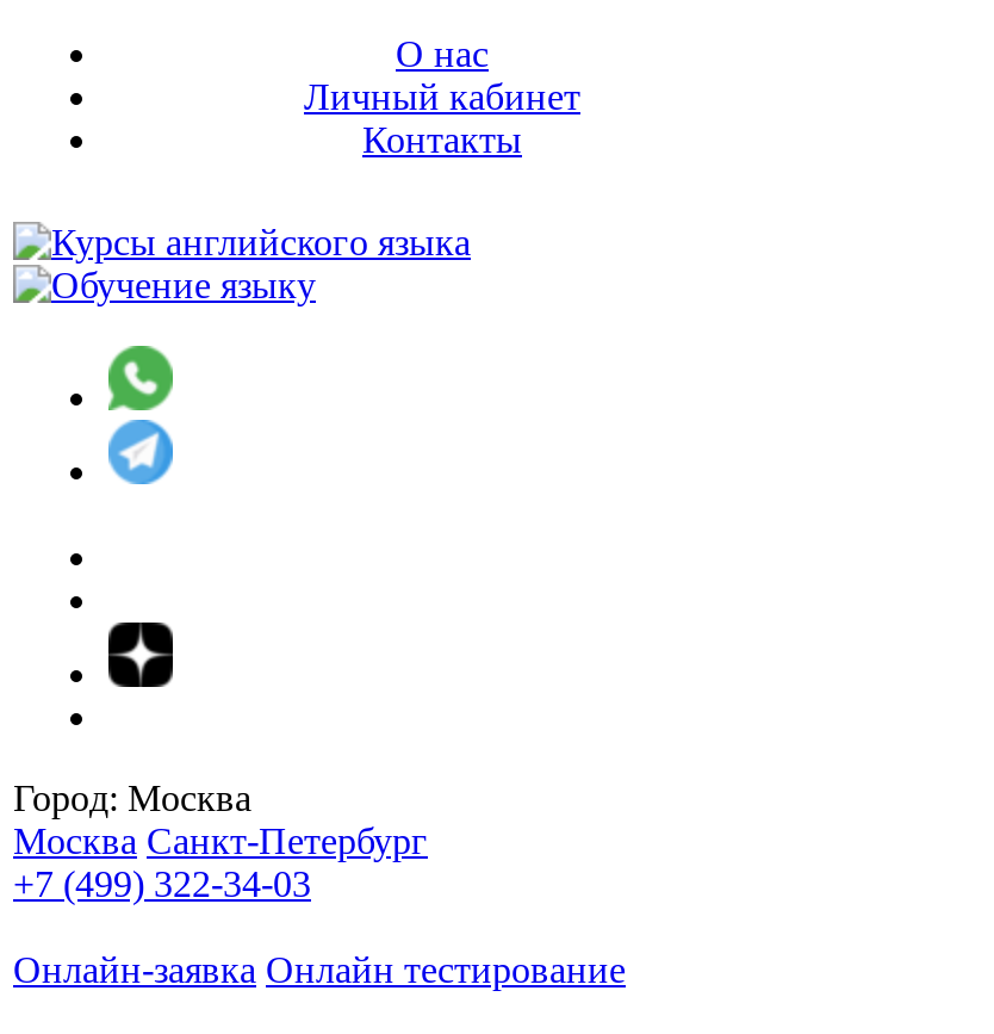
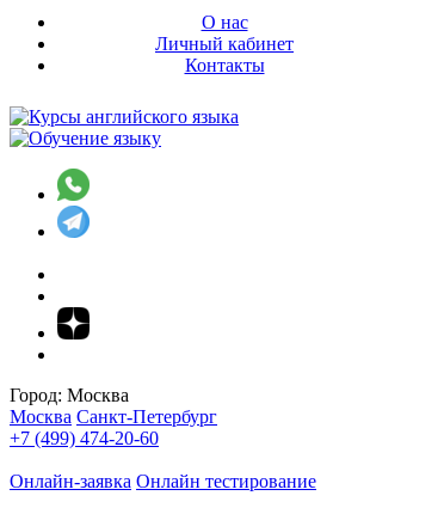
- +7 (499) 322-34-03
+ +7 (499) 474-20-60
